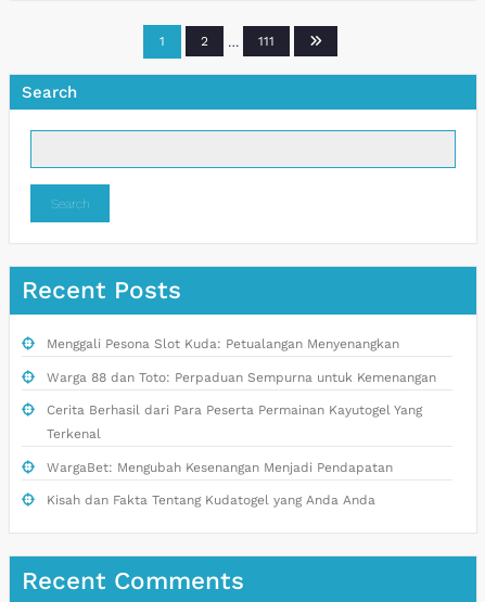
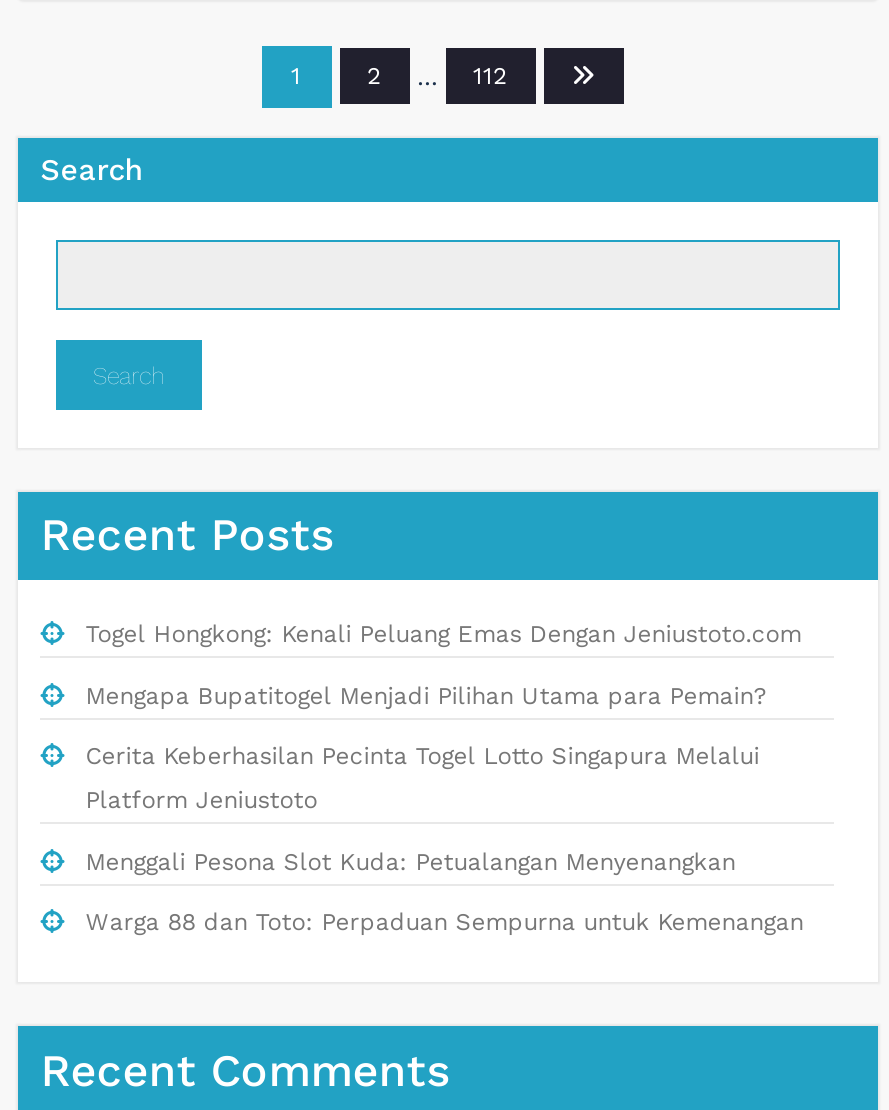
- 111
+ 112

+ Togel Hongkong: Kenali Peluang Emas Dengan Jeniustoto.com
+ Mengapa Bupatitogel Menjadi Pilihan Utama para Pemain?
+ Cerita Keberhasilan Pecinta Togel Lotto Singapura Melalui
+ Platform Jeniustoto

moved down: Menggali Pesona Slot Kuda: Petualangan Menyenangkan | Warga 88 dan Toto: Perpaduan Sempurna untuk Kemenangan

- Cerita Berhasil dari Para Peserta Permainan Kayutogel Yang
- Terkenal
- WargaBet: Mengubah Kesenangan Menjadi Pendapatan
- Kisah dan Fakta Tentang Kudatogel yang Anda Anda
